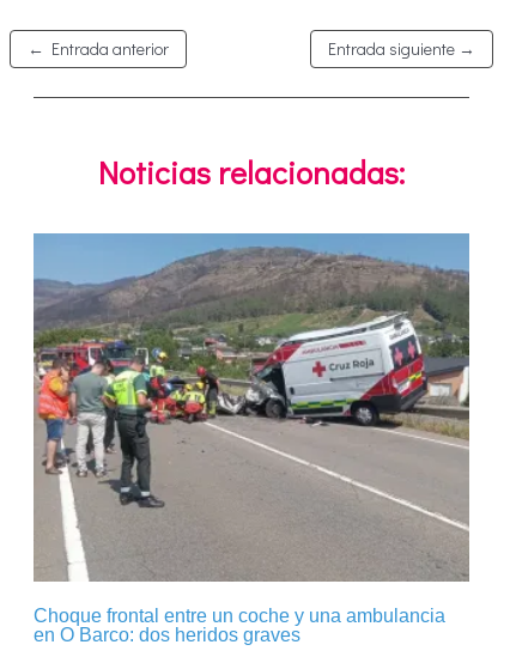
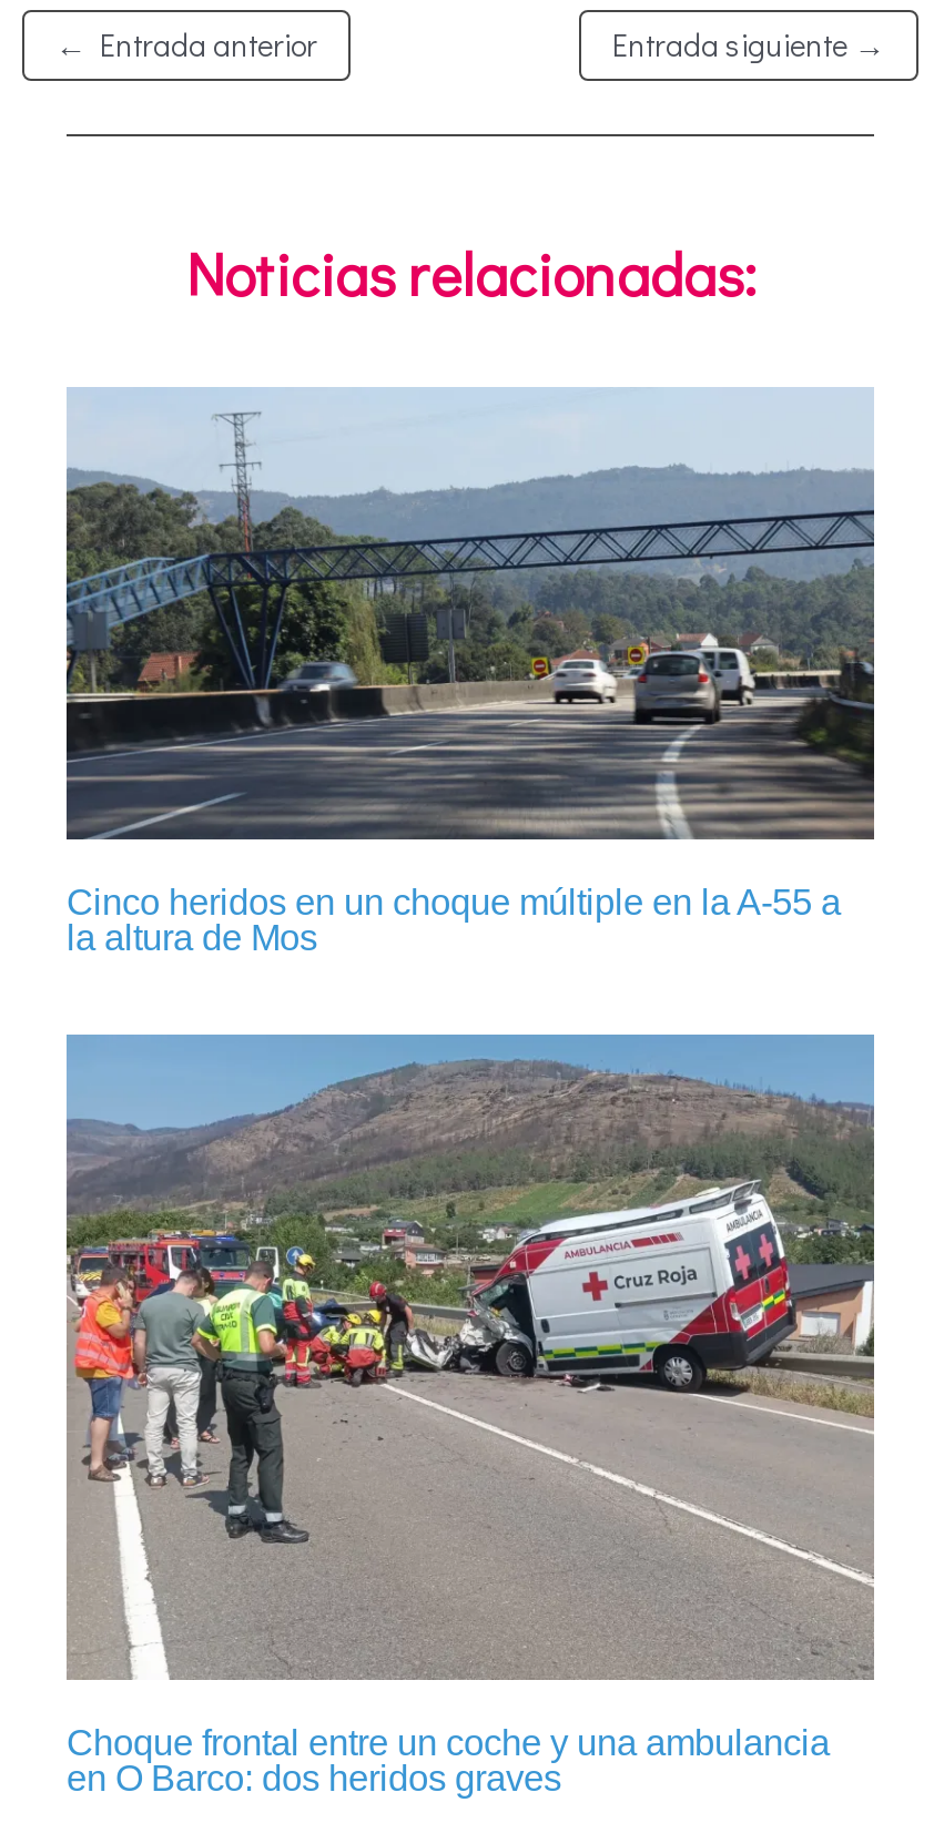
+ [image]
+ Cinco heridos en un choque múltiple en la A-55 a
+ la altura de Mos
